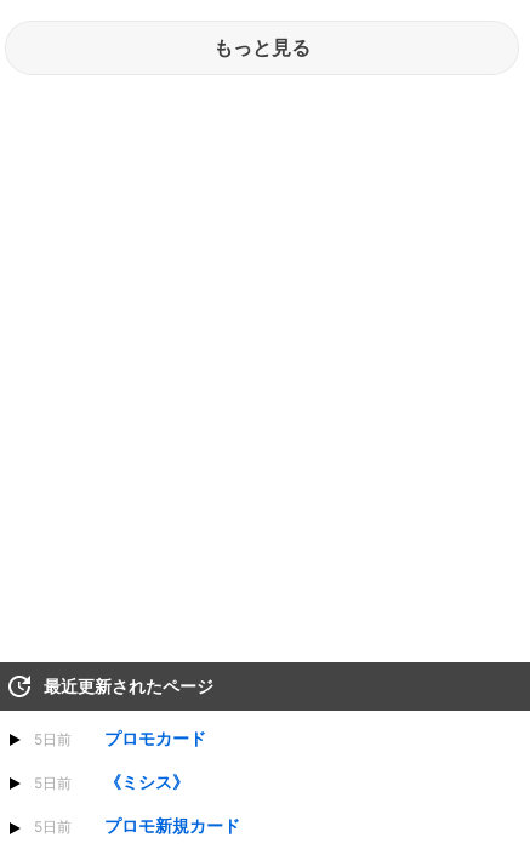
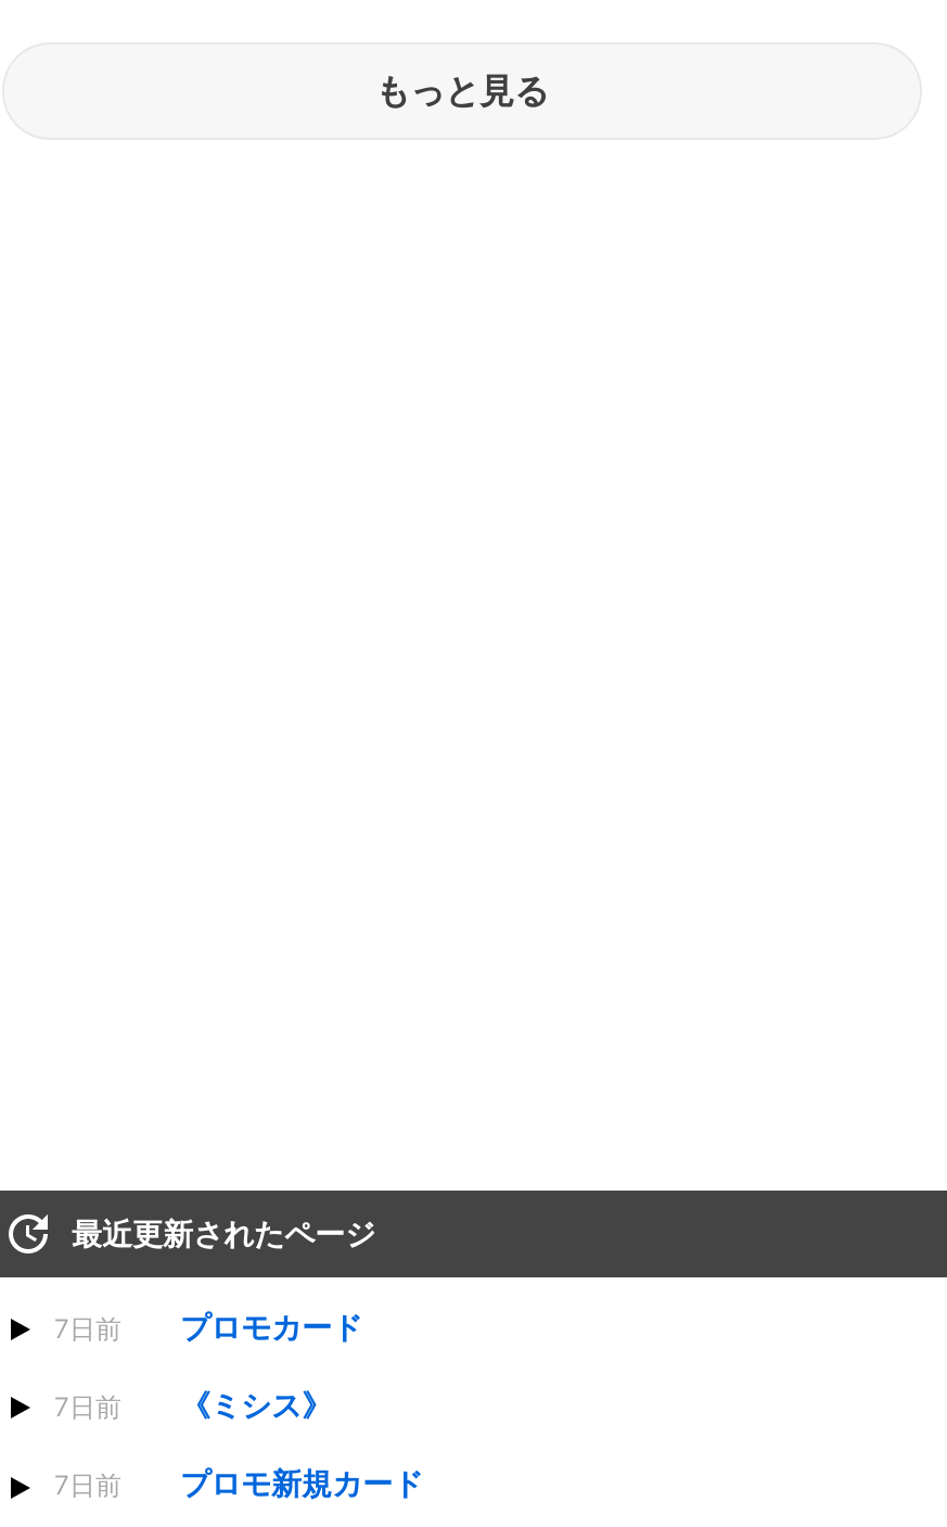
- 5日前 プロモカード
+ 7日前 プロモカード

- 5日前 《ミシス》
+ 7日前 《ミシス》

- 5日前 プロモ新規カード
+ 7日前 プロモ新規カード
